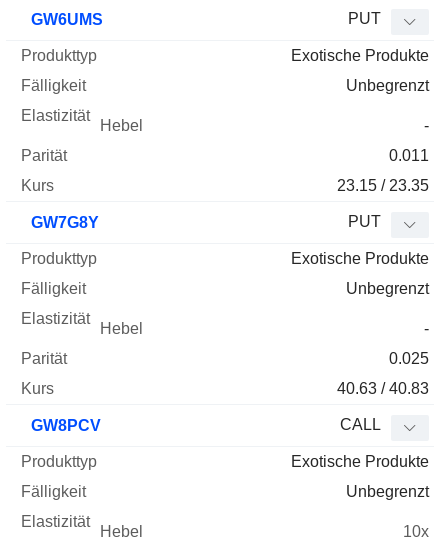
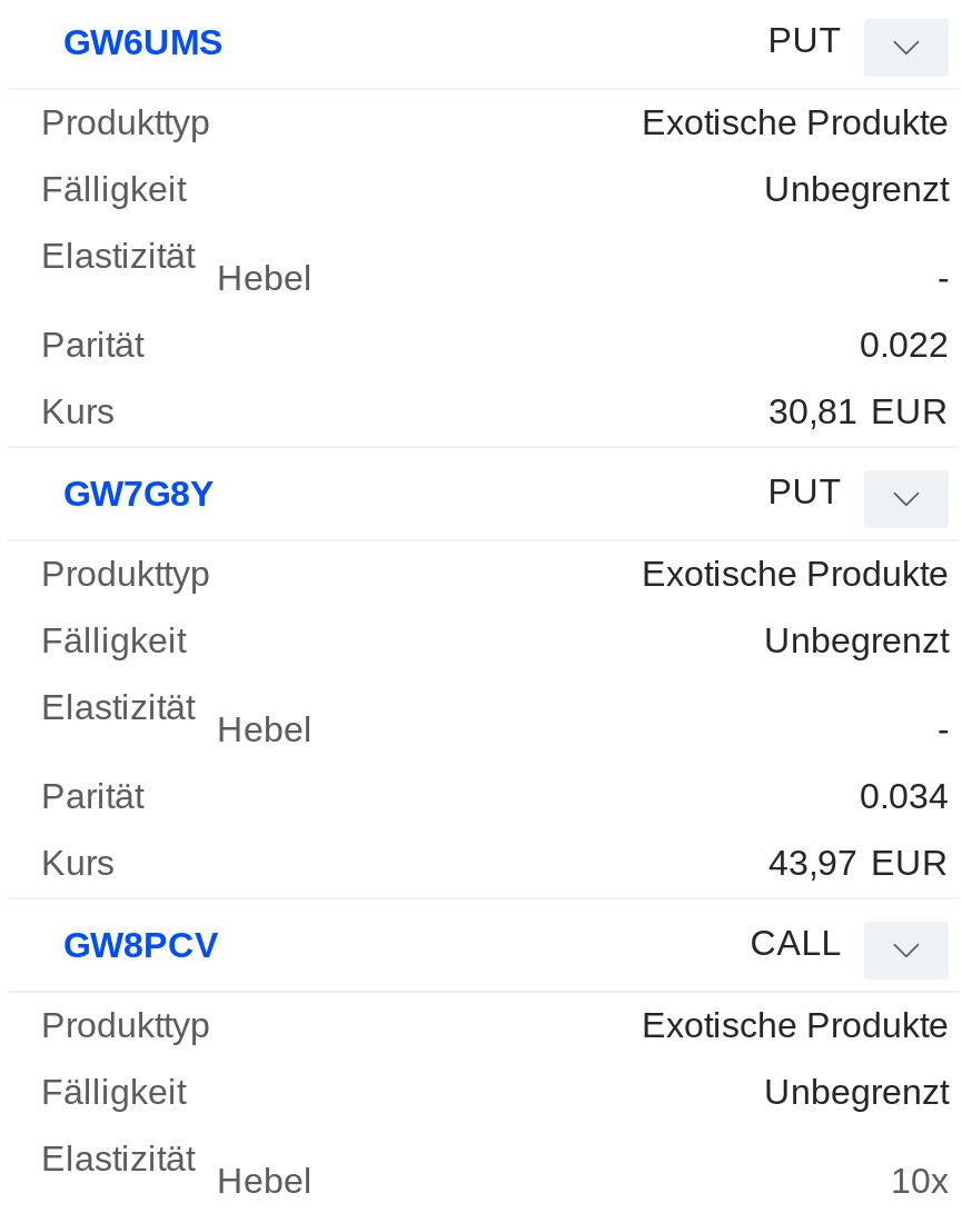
- 0.011
+ 0.022

- 23.15 / 23.35
+ 30,81 EUR

- 0.025
+ 0.034

- 40.63 / 40.83
+ 43,97 EUR
